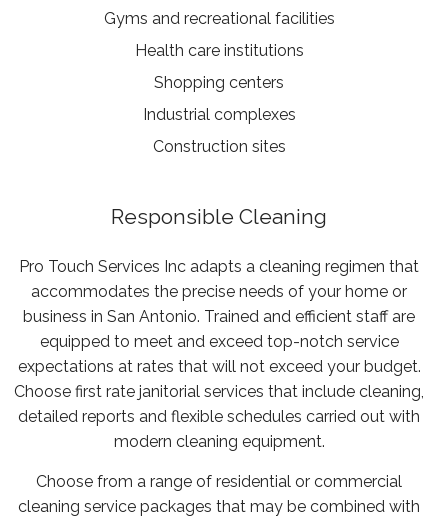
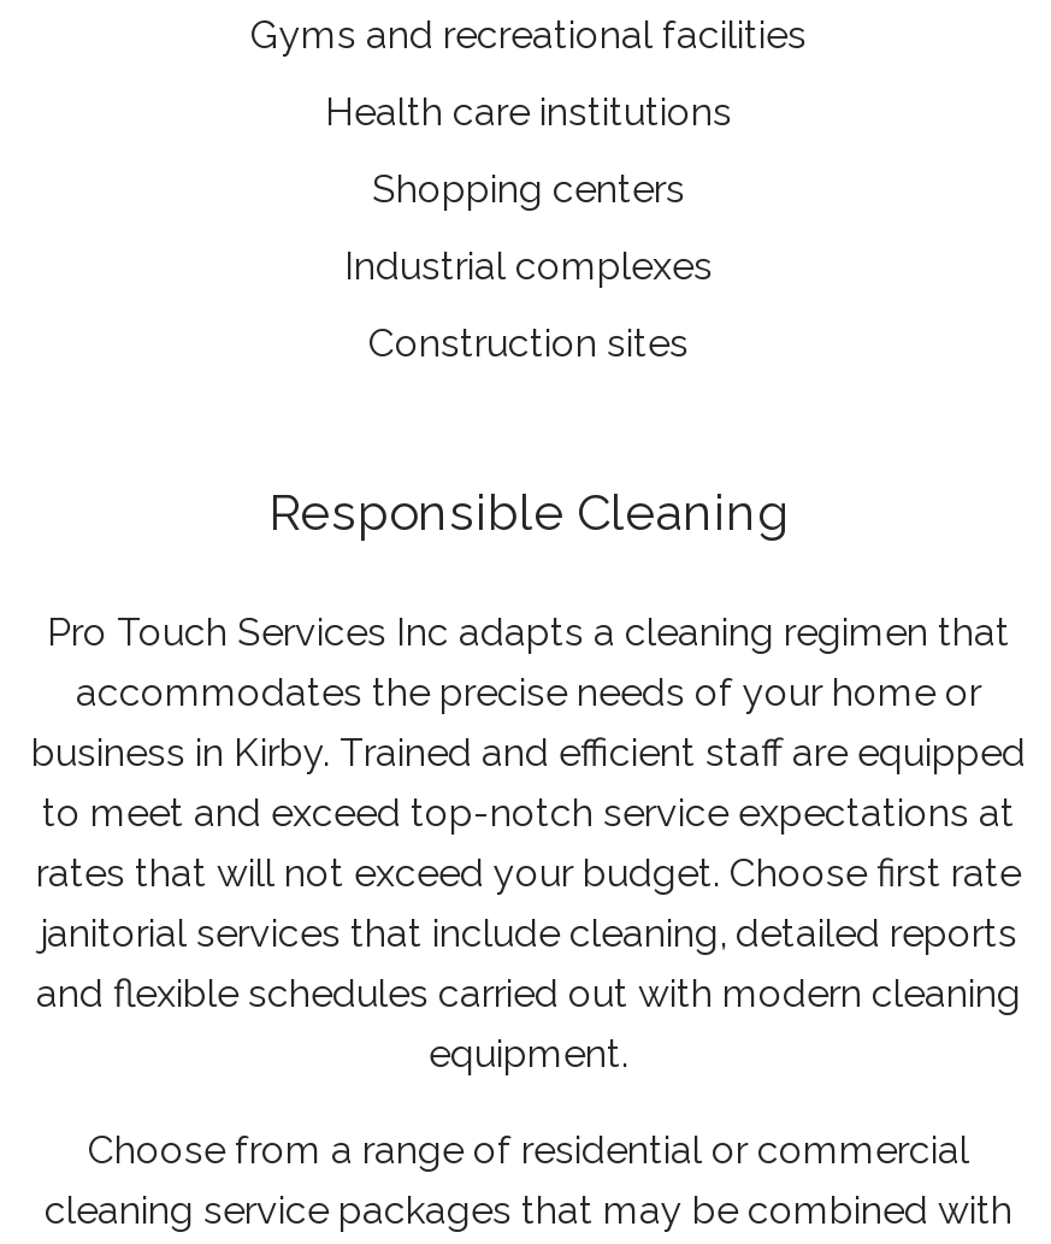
- business in San Antonio. Trained and efficient staff are
- equipped to meet and exceed top-notch service
- expectations at rates that will not exceed your budget.
- Choose first rate janitorial services that include cleaning,
- detailed reports and flexible schedules carried out with
- modern cleaning equipment.
+ business in Kirby. Trained and efficient staff are equipped
+ to meet and exceed top-notch service expectations at
+ rates that will not exceed your budget. Choose first rate
+ janitorial services that include cleaning, detailed reports
+ and flexible schedules carried out with modern cleaning
+ equipment.
